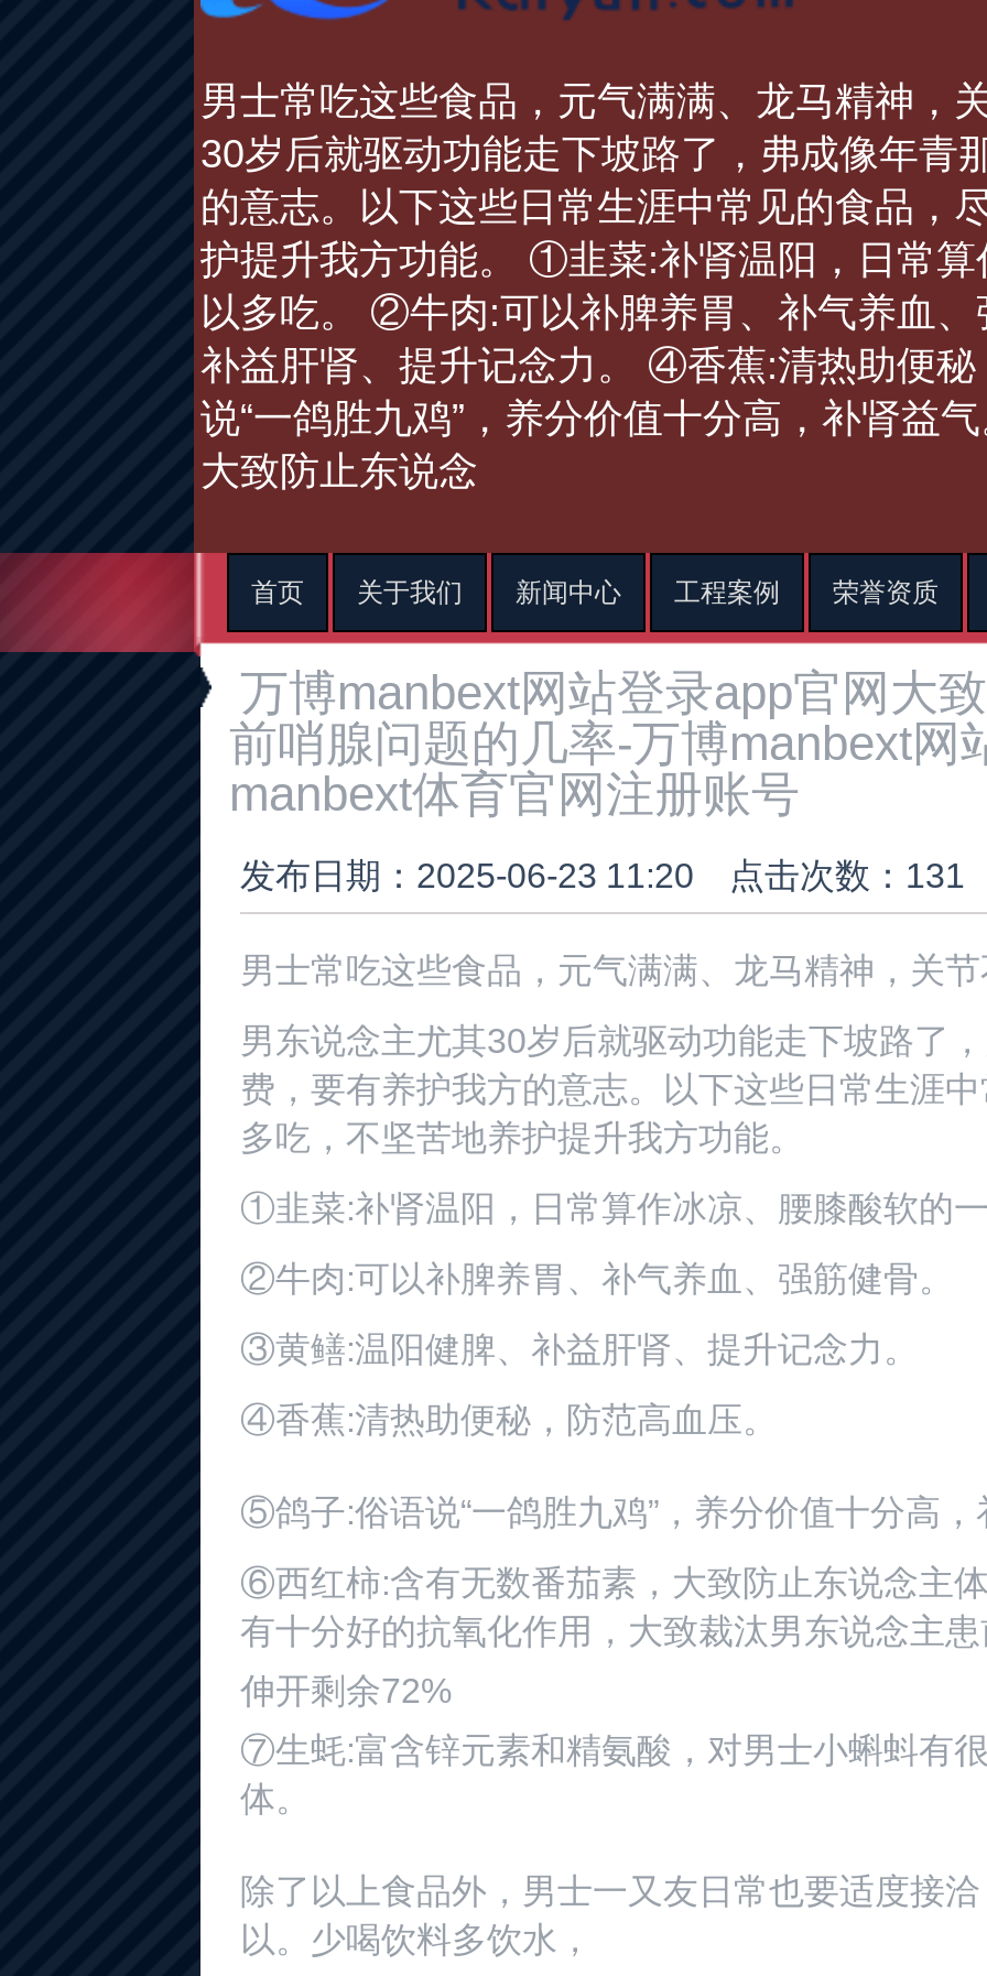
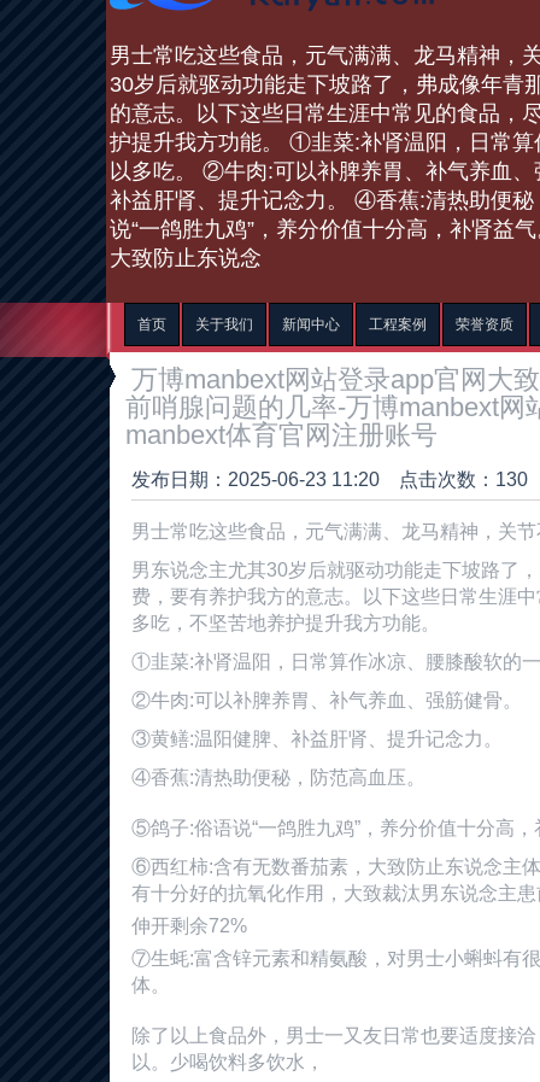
- 发布日期：2025-06-23 11:20 点击次数：131
+ 发布日期：2025-06-23 11:20 点击次数：130
